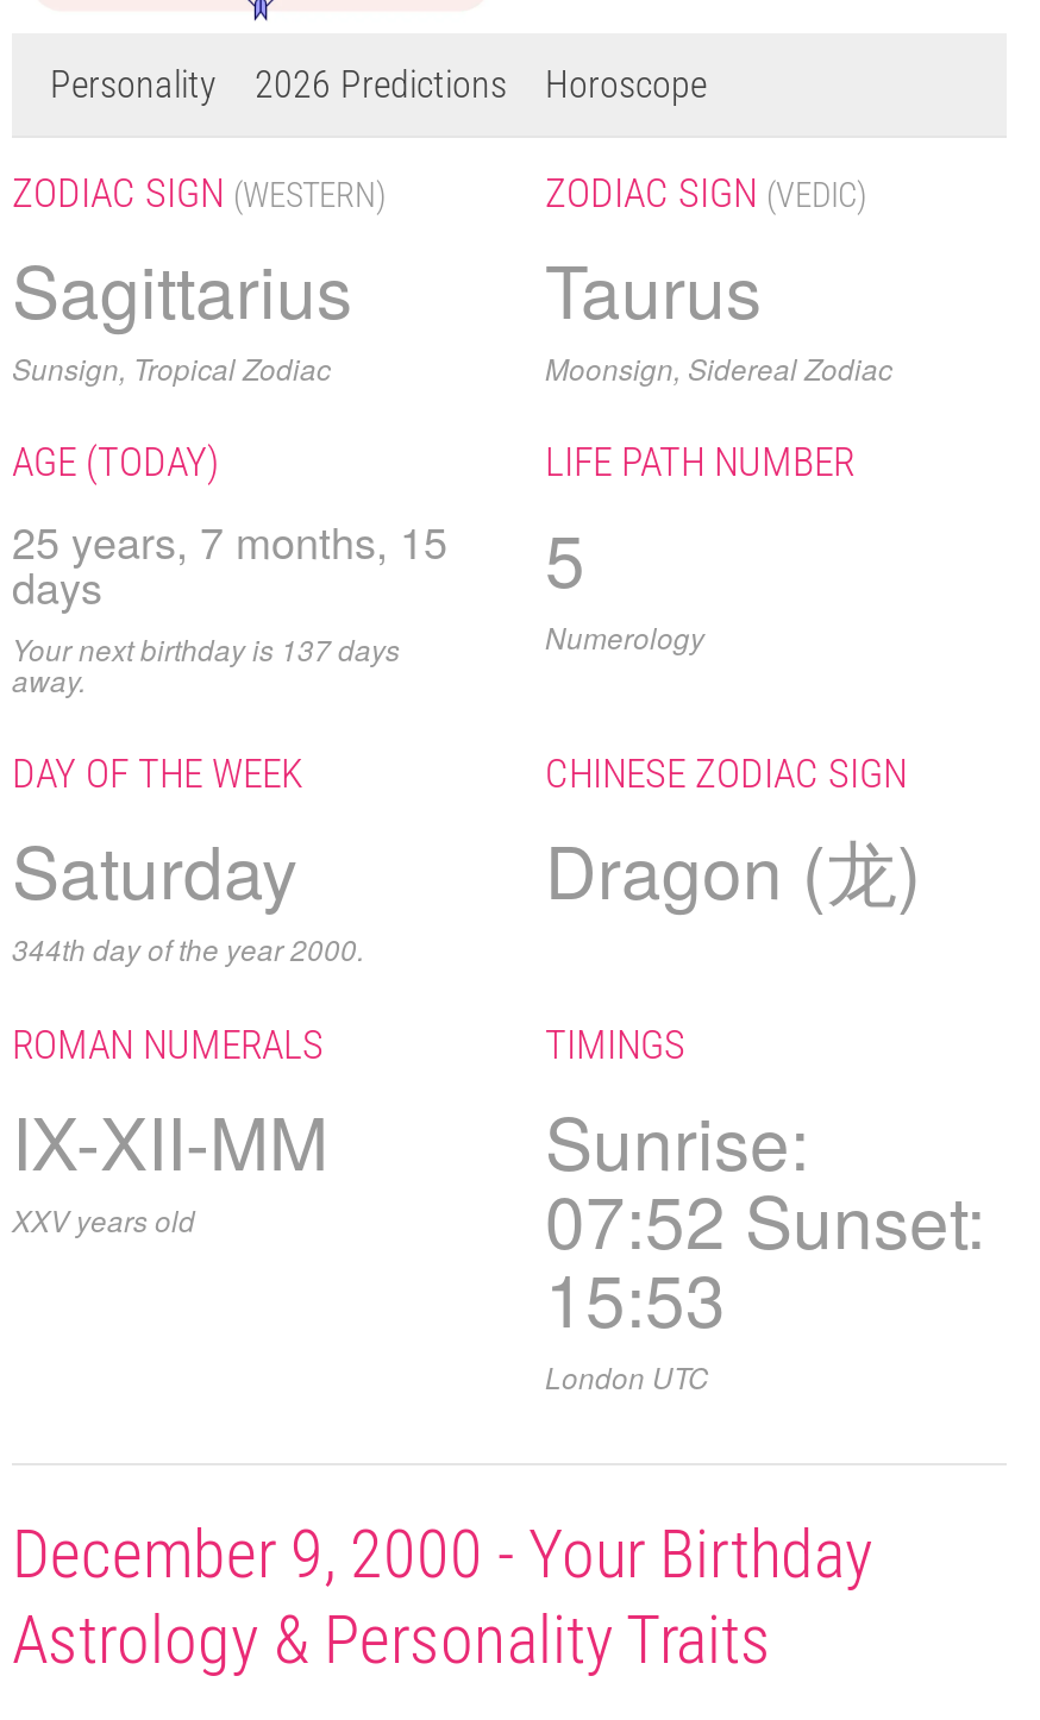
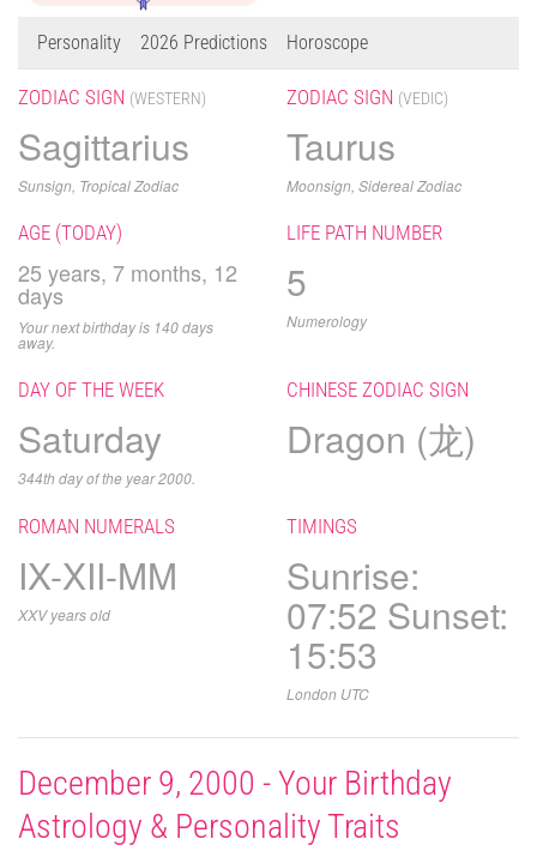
- 25 years, 7 months, 15 5
+ 25 years, 7 months, 12 5

- Your next birthday is 137 days
+ Your next birthday is 140 days
